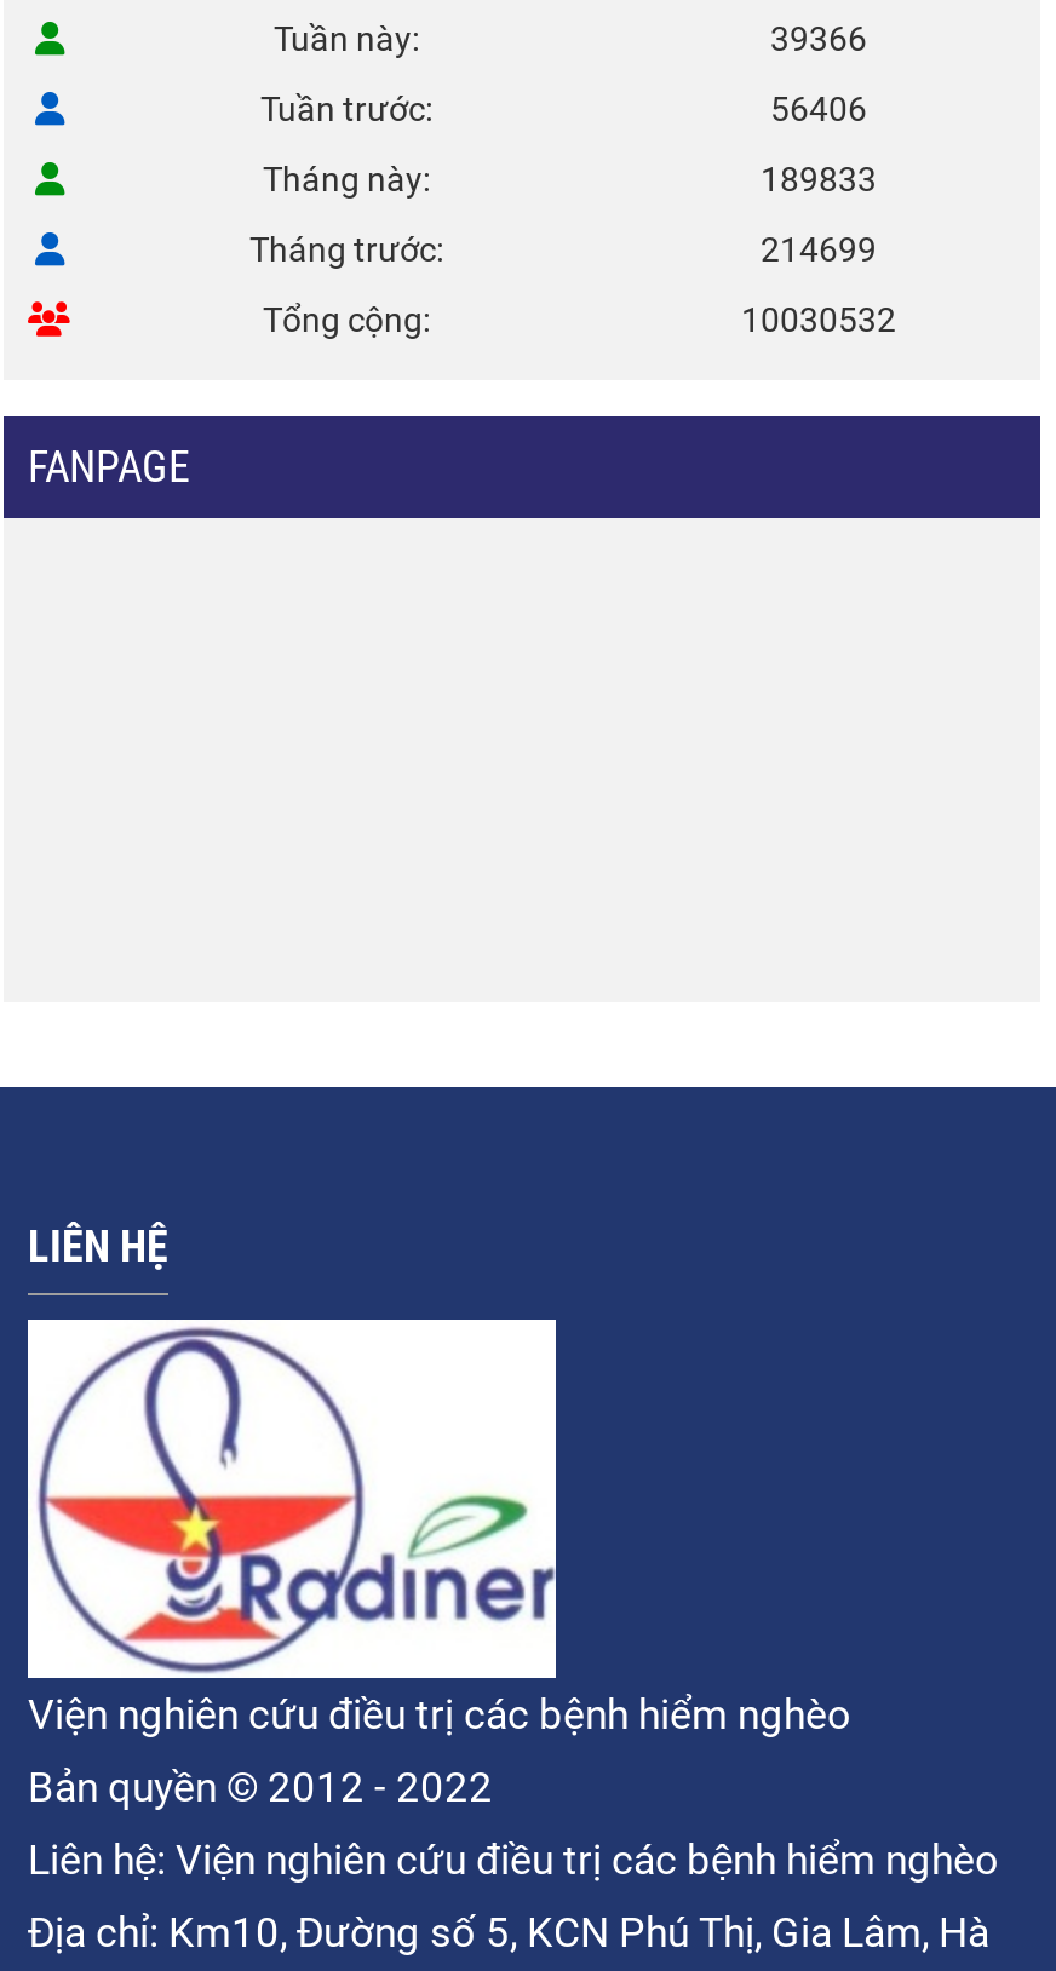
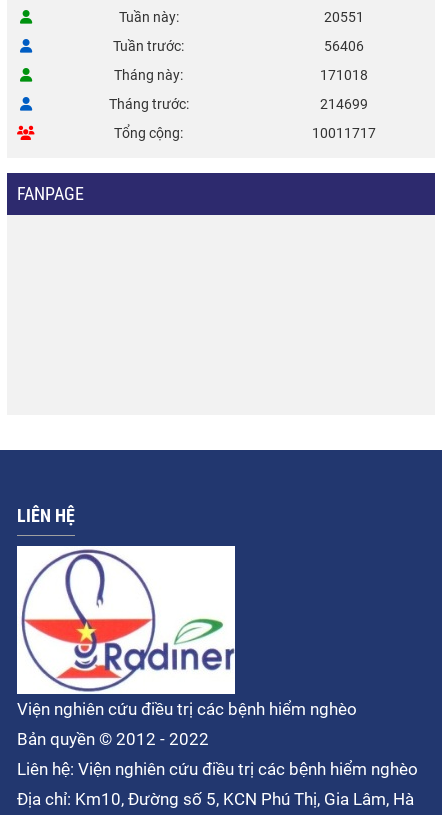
- 39366
+ 20551

- 189833
+ 171018

- 10030532
+ 10011717
